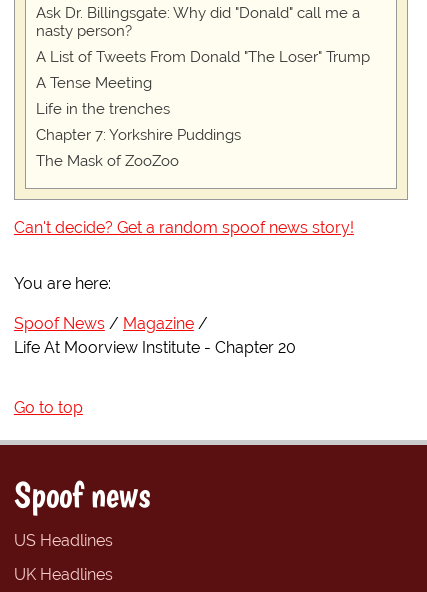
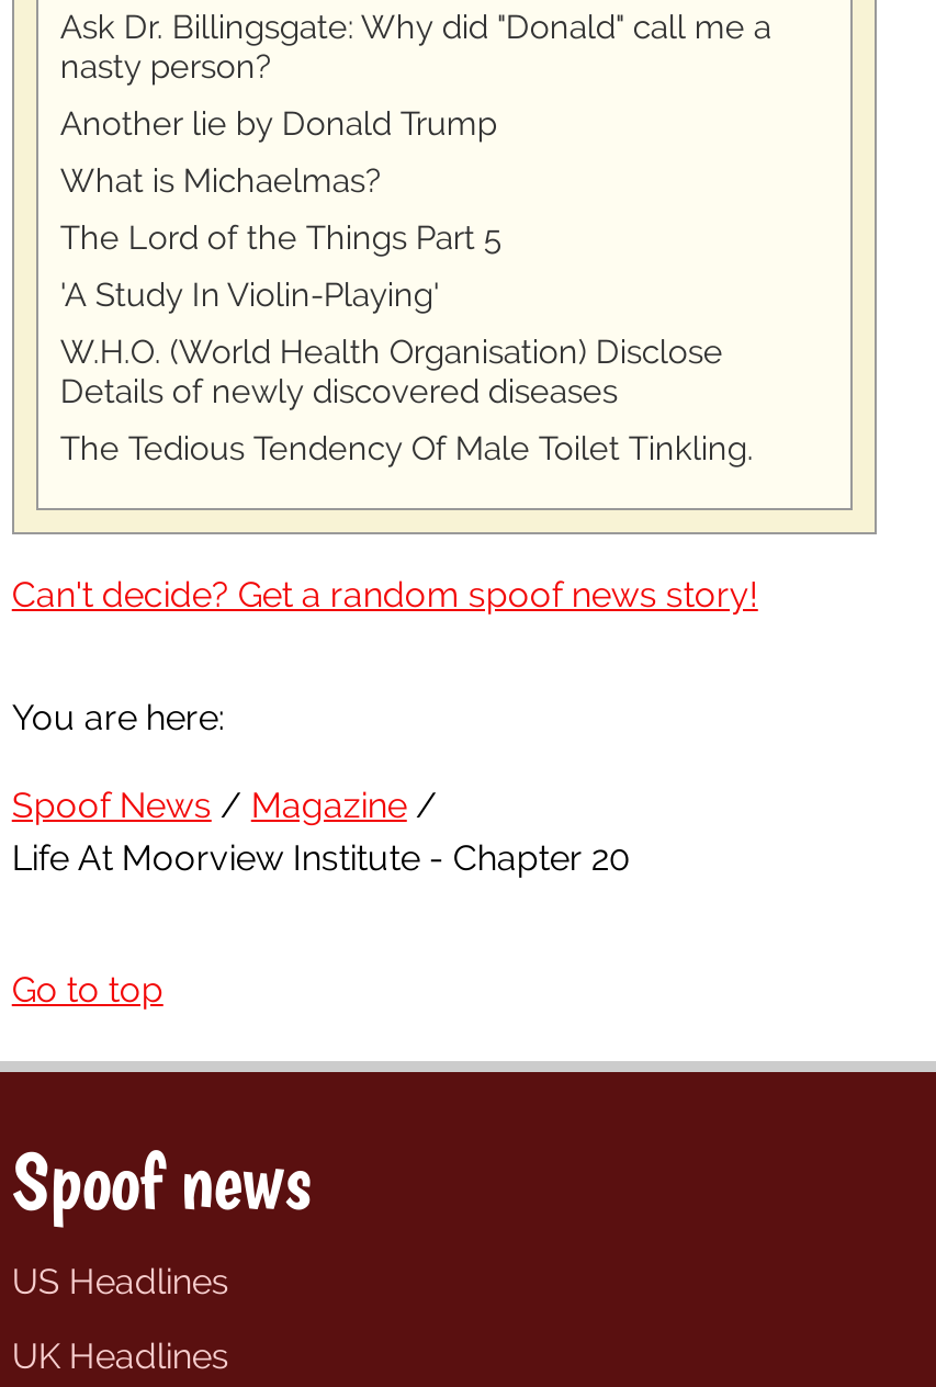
- A List of Tweets From Donald "The Loser" Trump
- A Tense Meeting
- Life in the trenches
- Chapter 7: Yorkshire Puddings
- The Mask of ZooZoo
+ Another lie by Donald Trump
+ What is Michaelmas?
+ The Lord of the Things Part 5
+ 'A Study In Violin-Playing'
+ W.H.O. (World Health Organisation) Disclose
+ Details of newly discovered diseases
+ The Tedious Tendency Of Male Toilet Tinkling.
